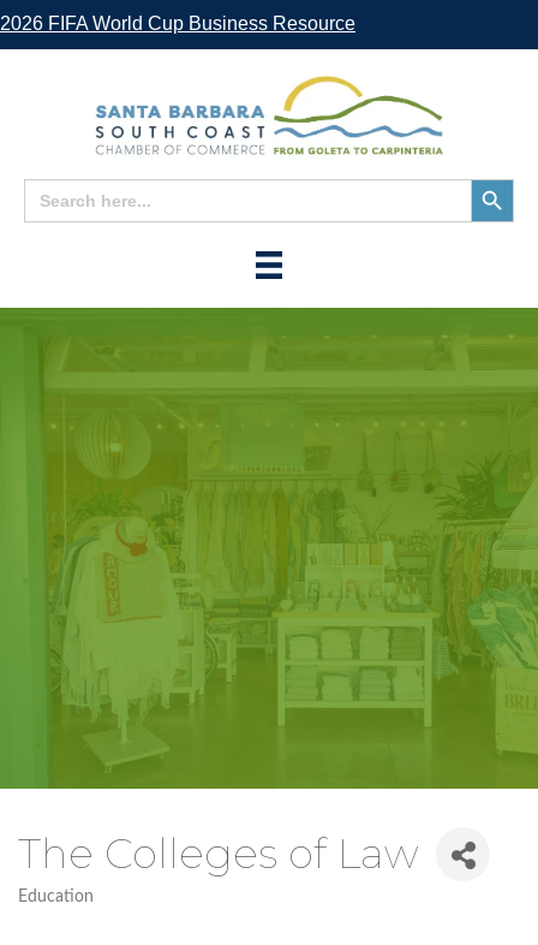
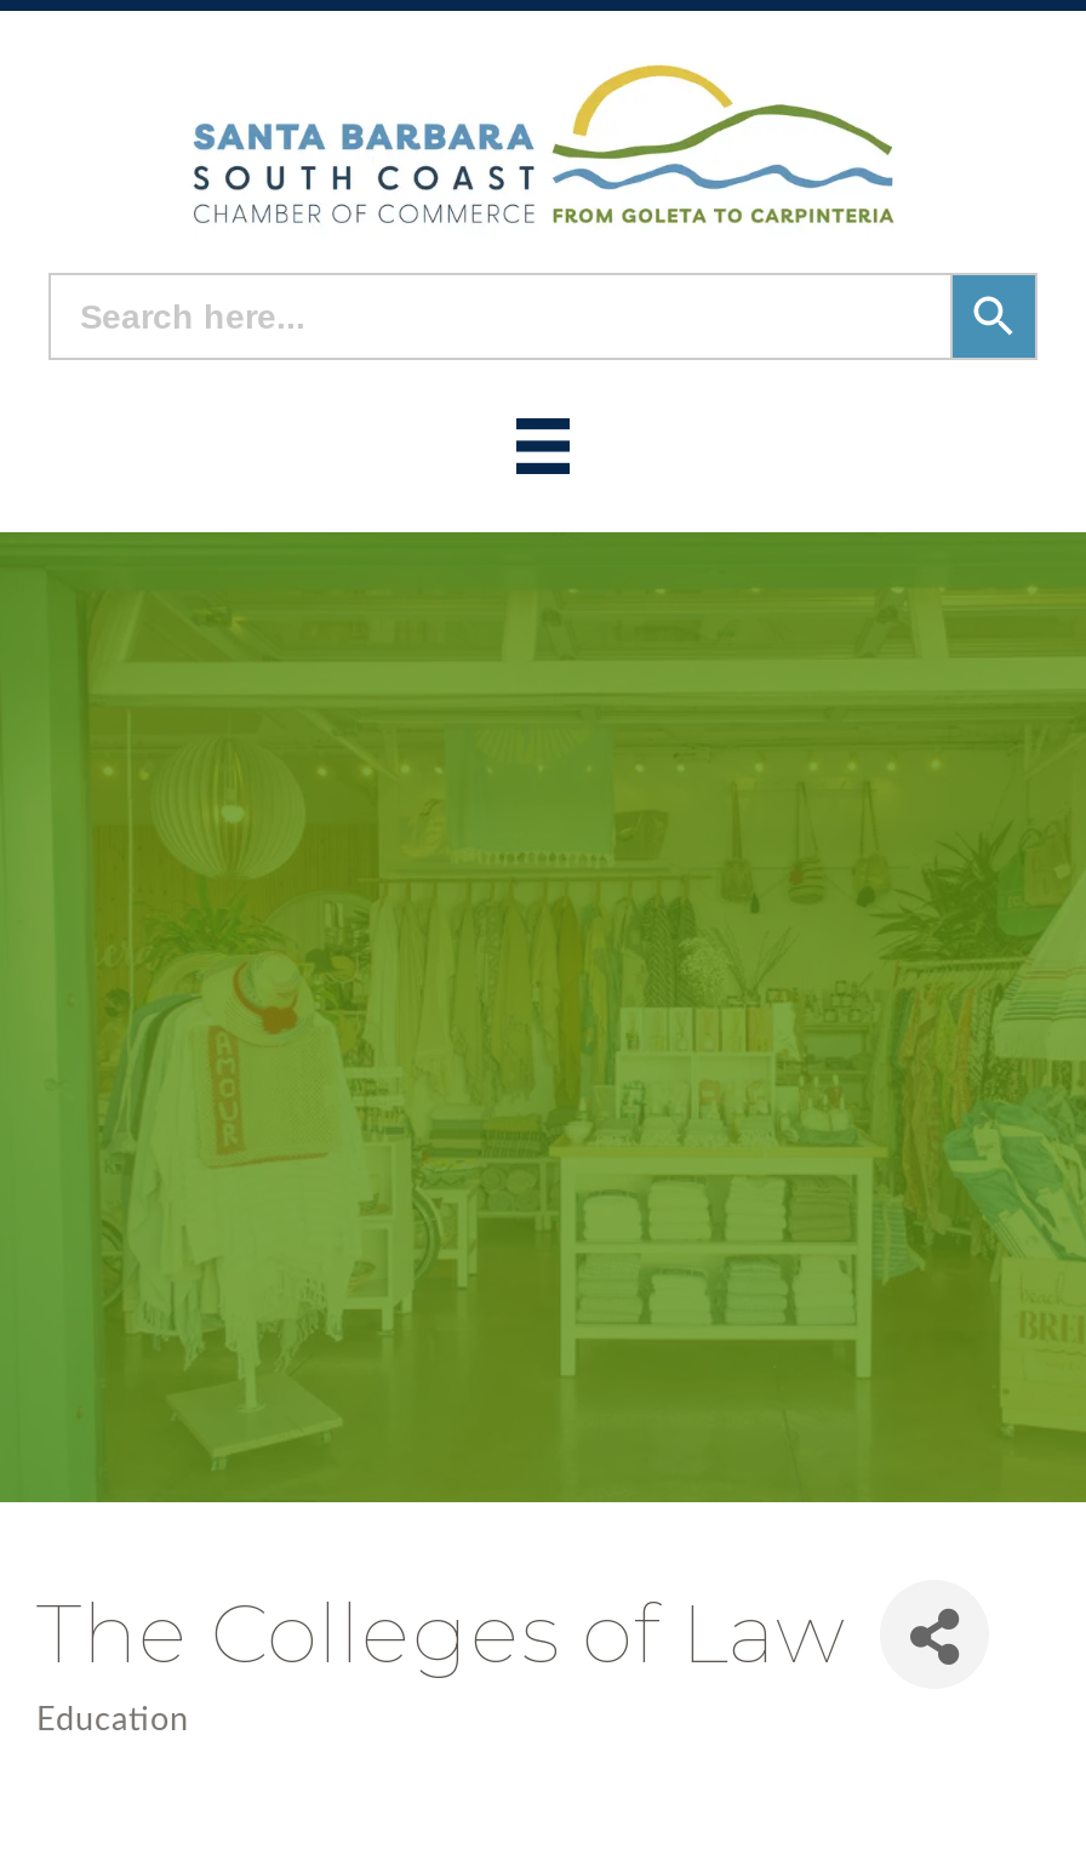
- 2026 FIFA World Cup Business Resource
